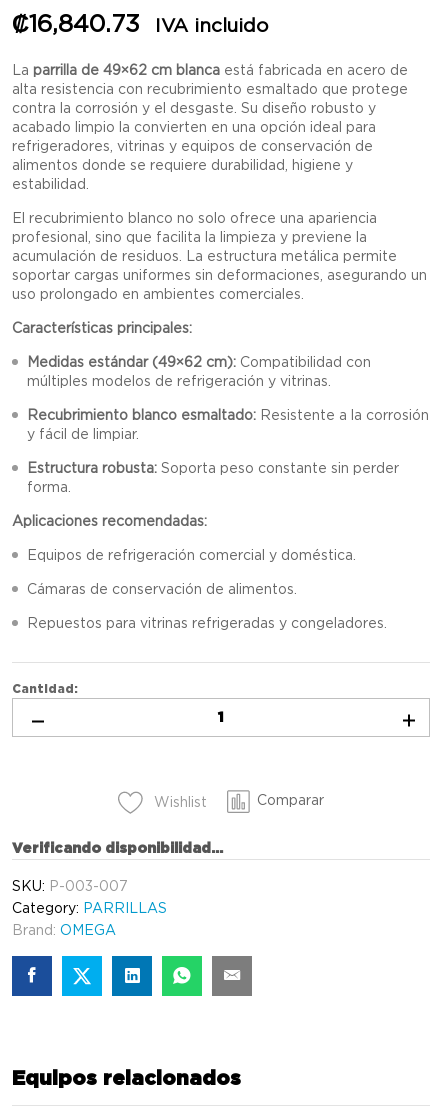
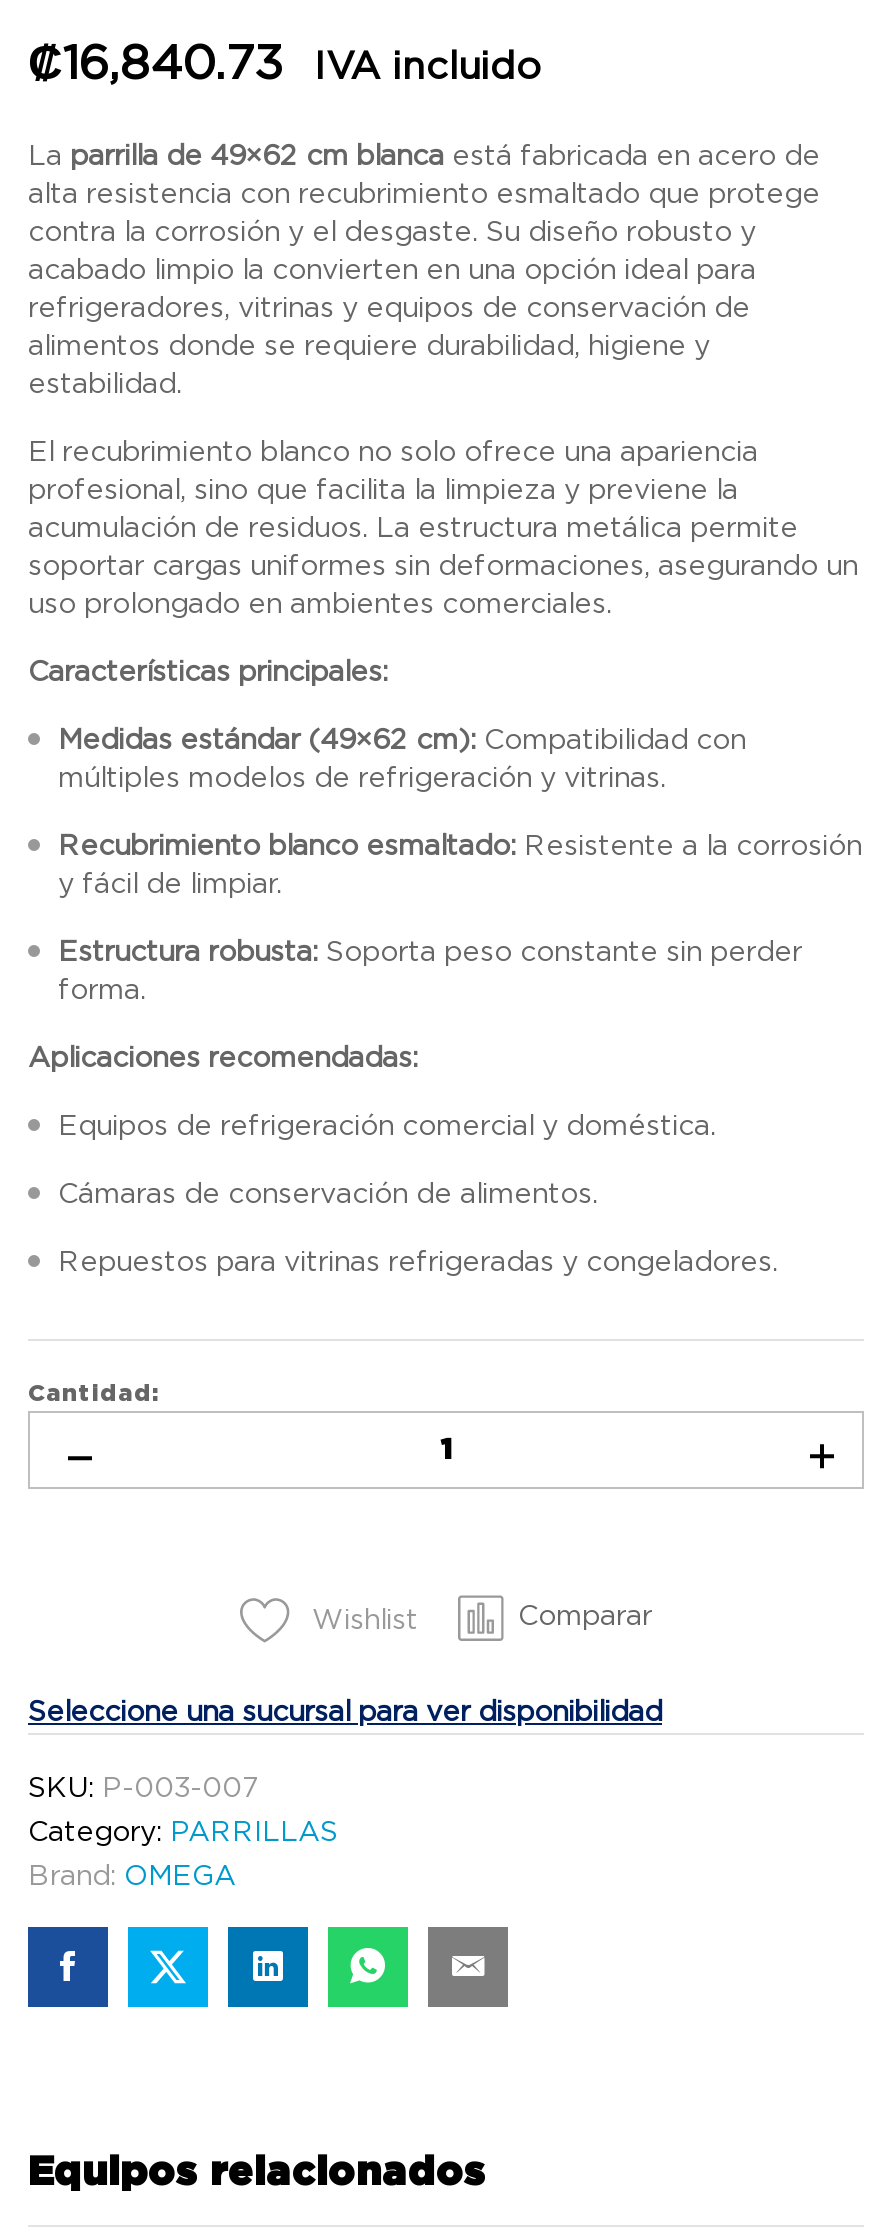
- Verificando disponibilidad...
+ Seleccione una sucursal para ver disponibilidad
